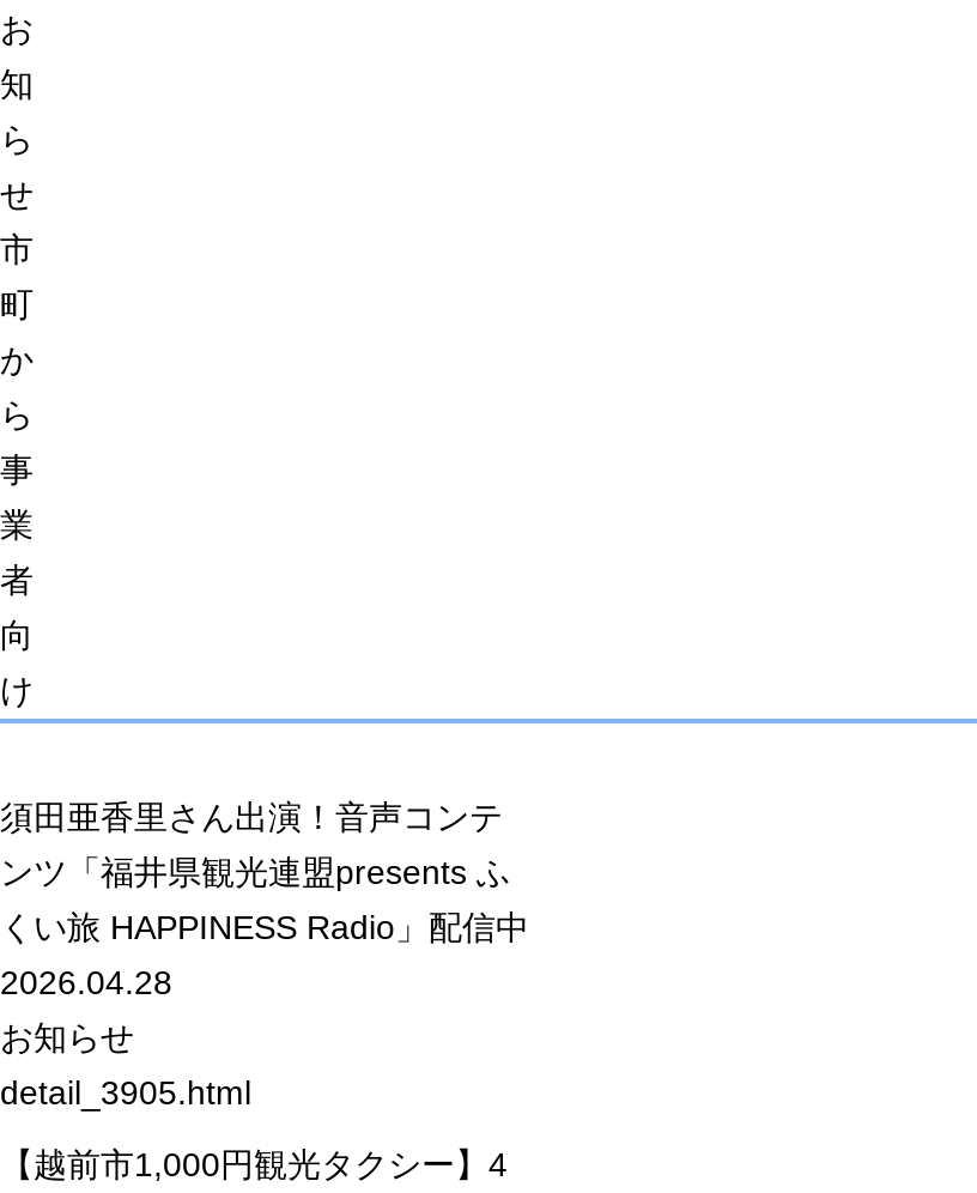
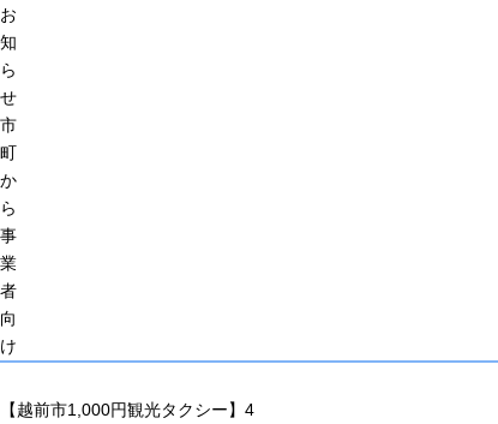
- 須田亜香里さん出演！音声コンテ
- ンツ「福井県観光連盟presents ふ
- くい旅 HAPPINESS Radio」配信中
- 2026.04.28
- お知らせ
- detail_3905.html
